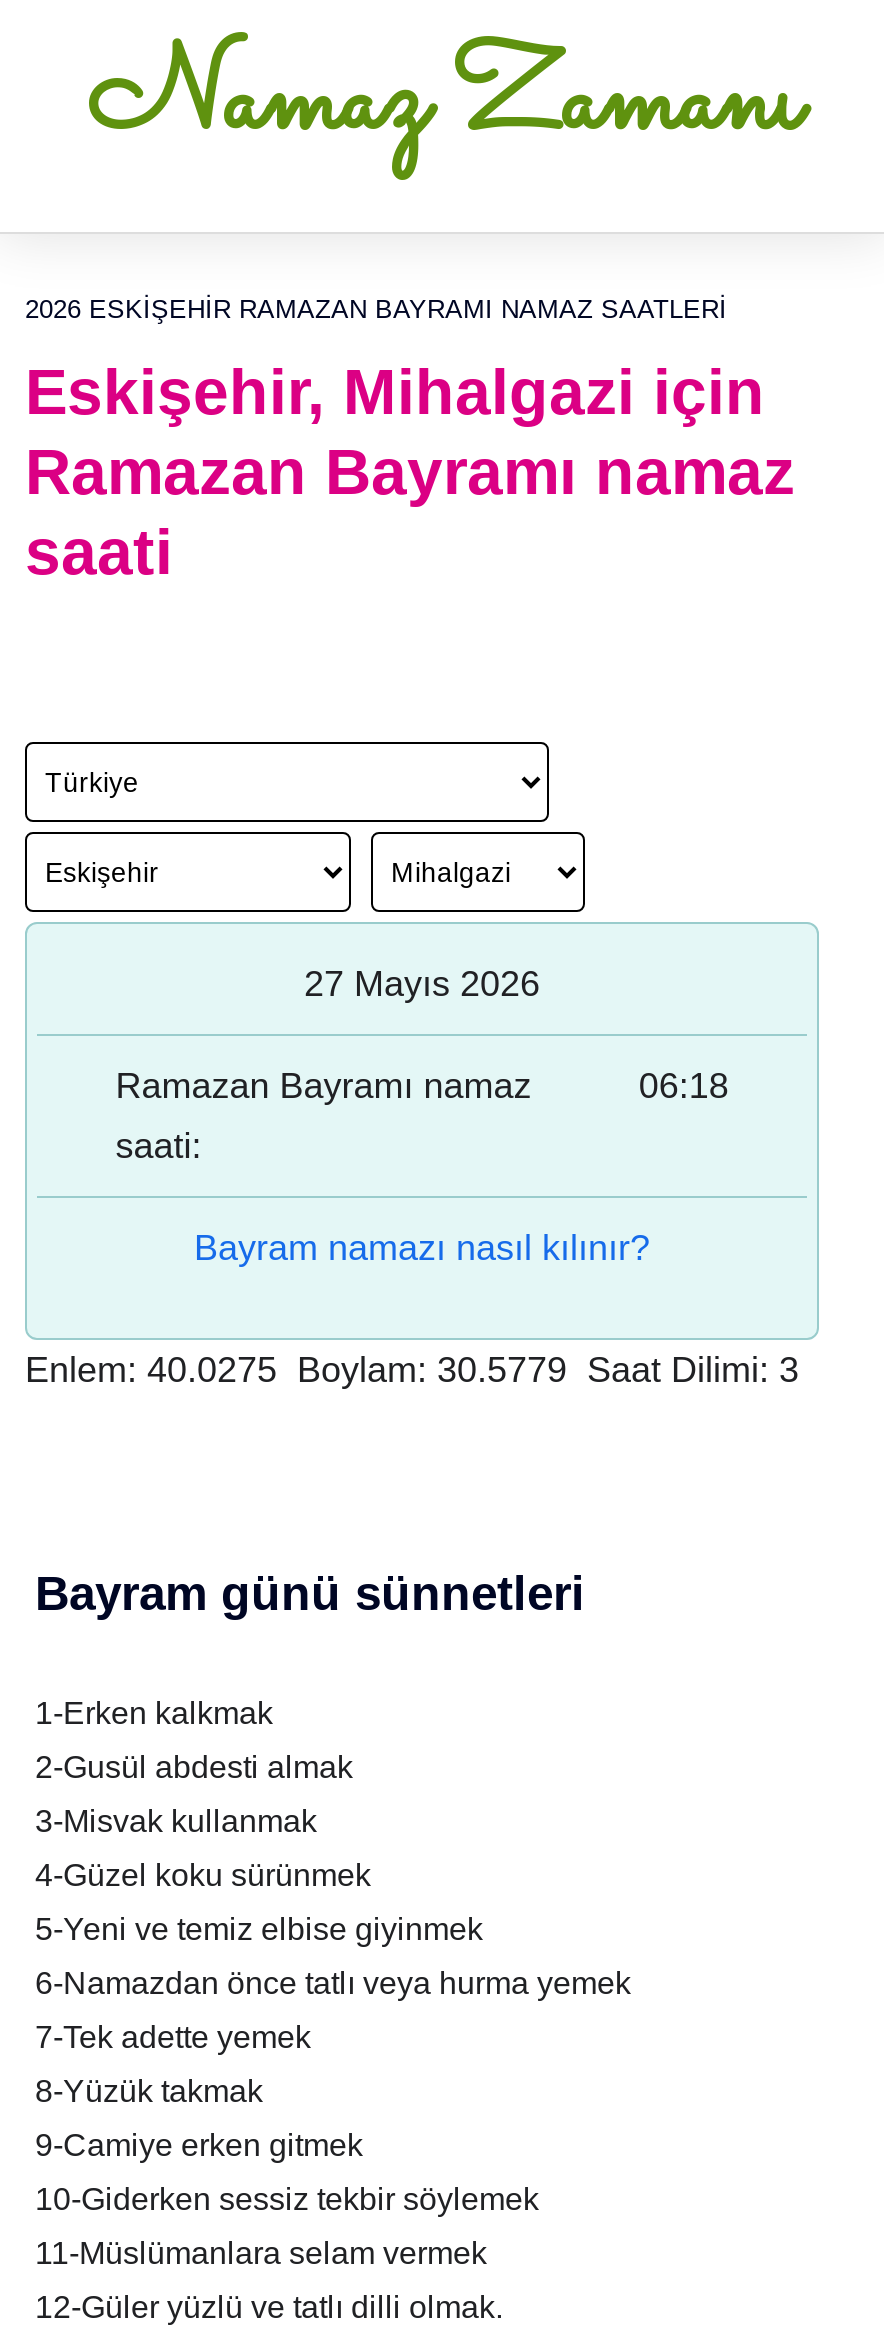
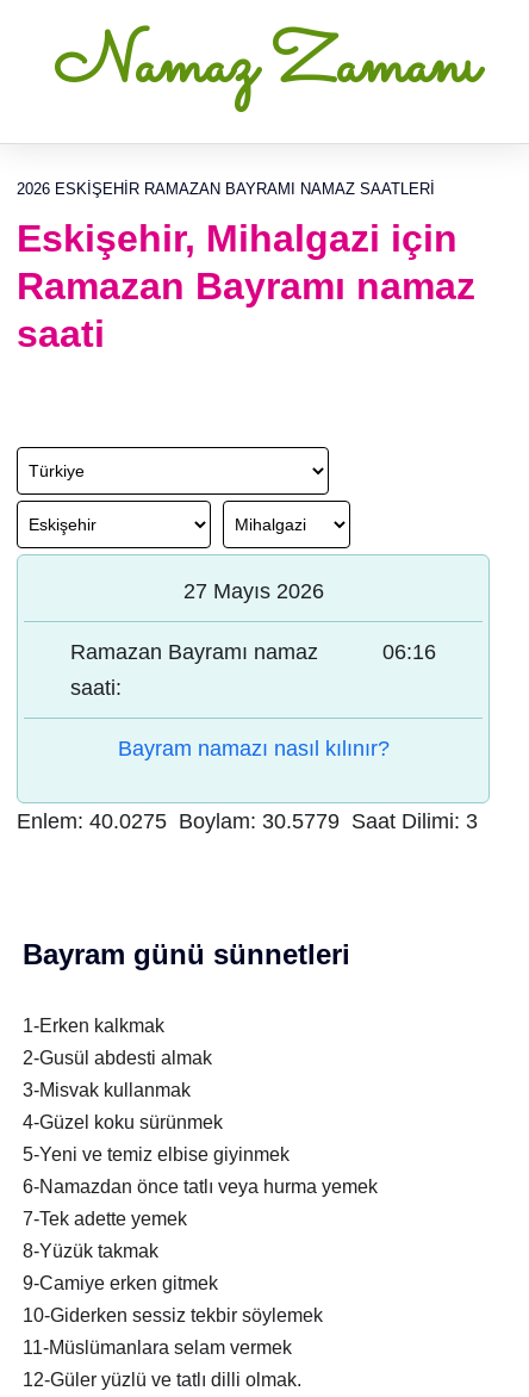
- 06:18
+ 06:16
